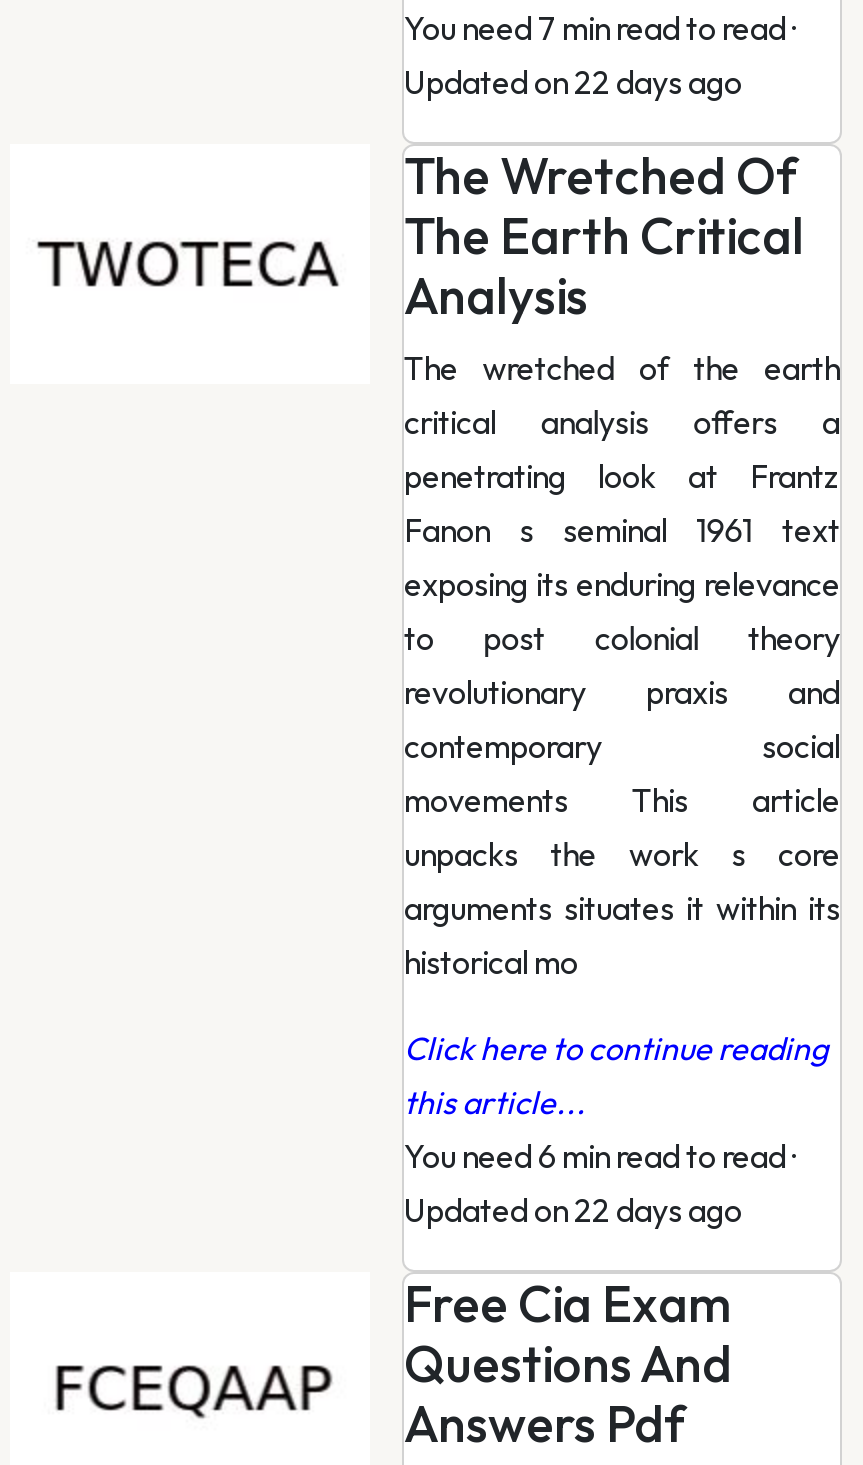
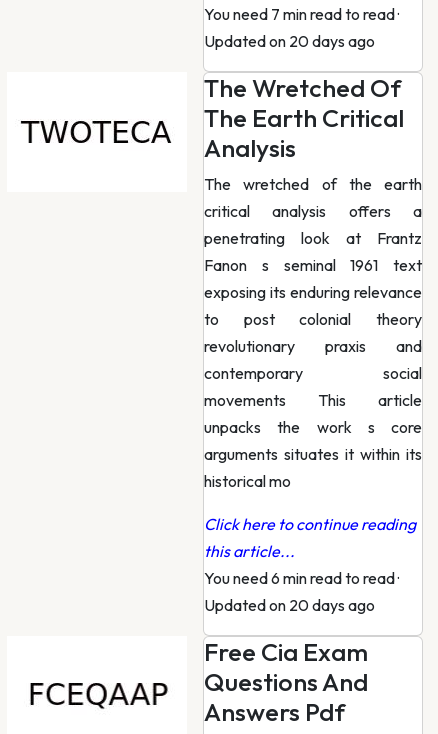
- Updated on 22 days ago
+ Updated on 20 days ago

- Updated on 22 days ago
+ Updated on 20 days ago
